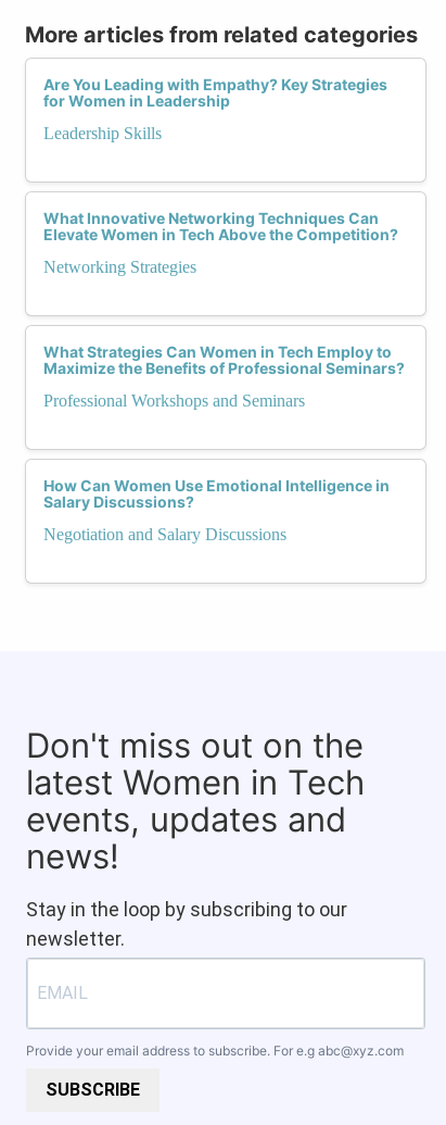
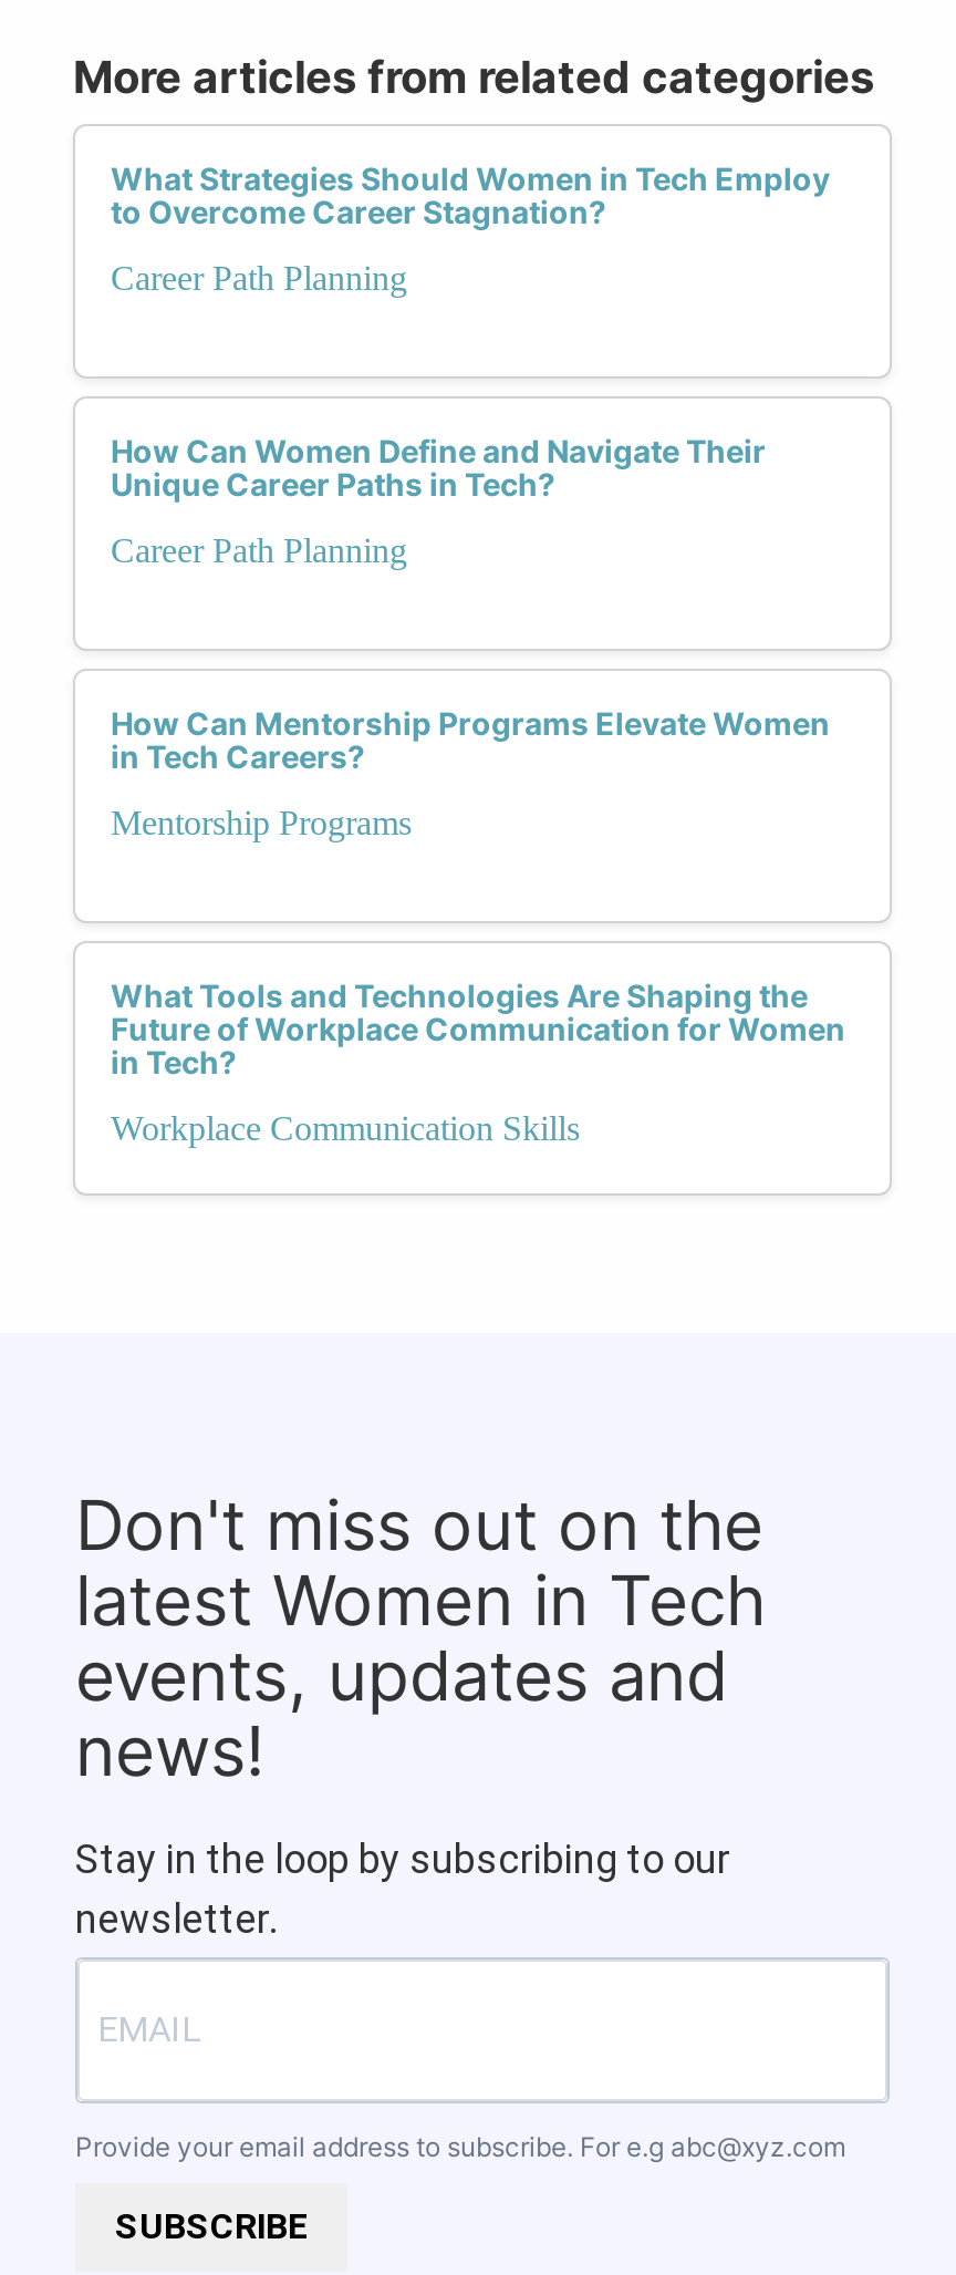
- Are You Leading with Empathy? Key Strategies
- for Women in Leadership
+ What Strategies Should Women in Tech Employ
+ to Overcome Career Stagnation?

- Leadership Skills
+ Career Path Planning

- What Innovative Networking Techniques Can
- Elevate Women in Tech Above the Competition?
+ How Can Women Define and Navigate Their
+ Unique Career Paths in Tech?

- Networking Strategies
+ Career Path Planning

- What Strategies Can Women in Tech Employ to
- Maximize the Benefits of Professional Seminars?
+ How Can Mentorship Programs Elevate Women
+ in Tech Careers?

- Professional Workshops and Seminars
+ Mentorship Programs

- How Can Women Use Emotional Intelligence in
- Salary Discussions?
+ What Tools and Technologies Are Shaping the
+ Future of Workplace Communication for Women
+ in Tech?

- Negotiation and Salary Discussions
+ Workplace Communication Skills
